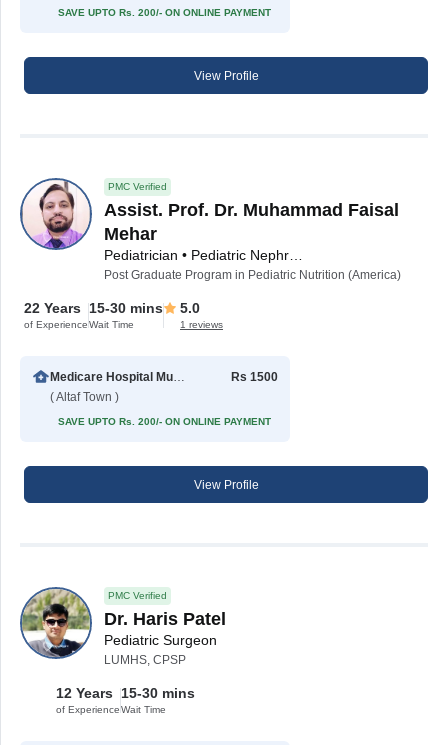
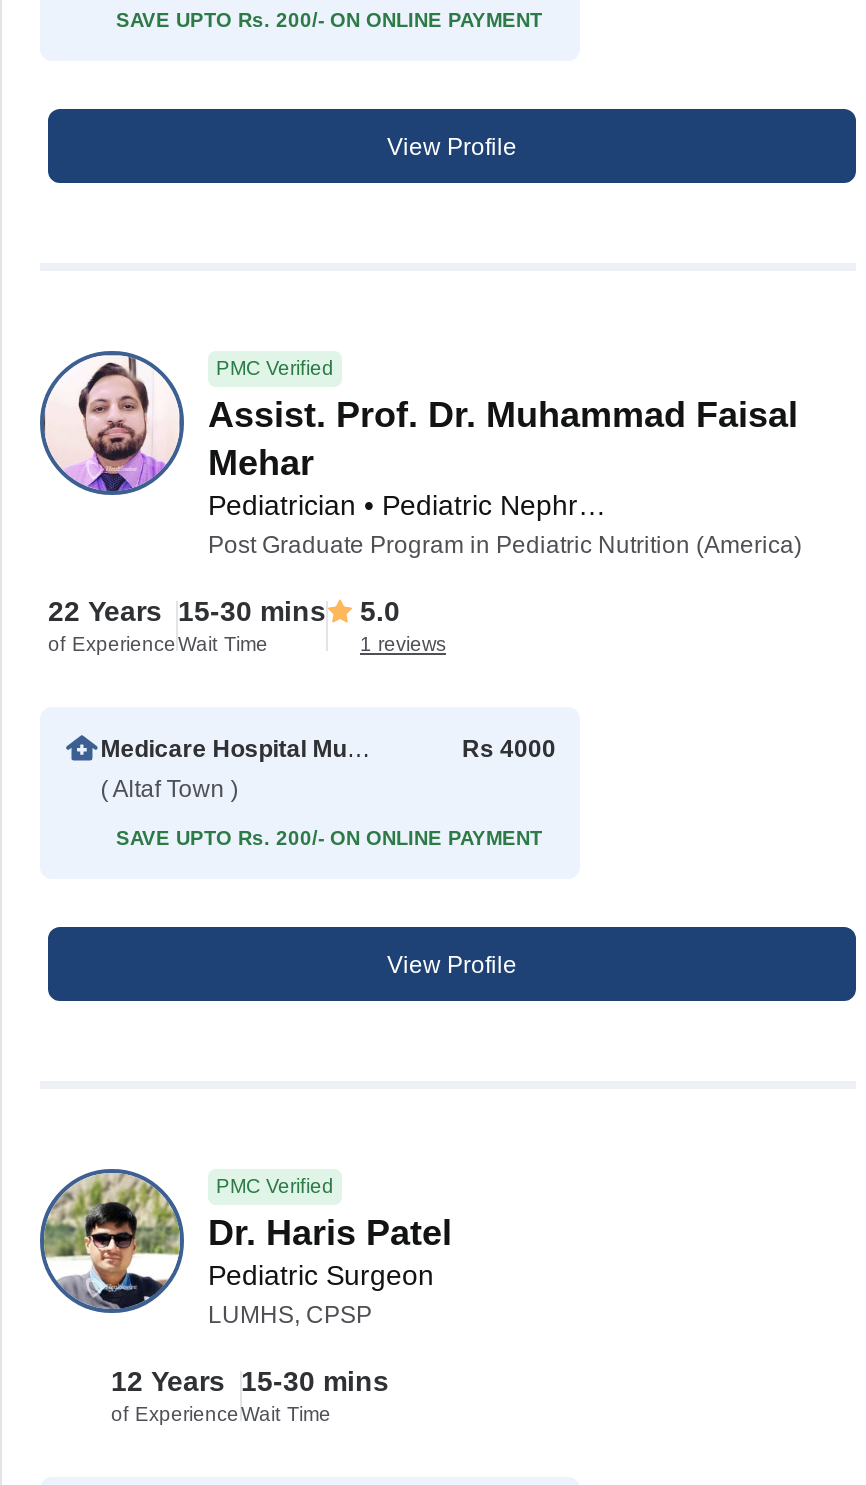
- Rs 1500
+ Rs 4000
